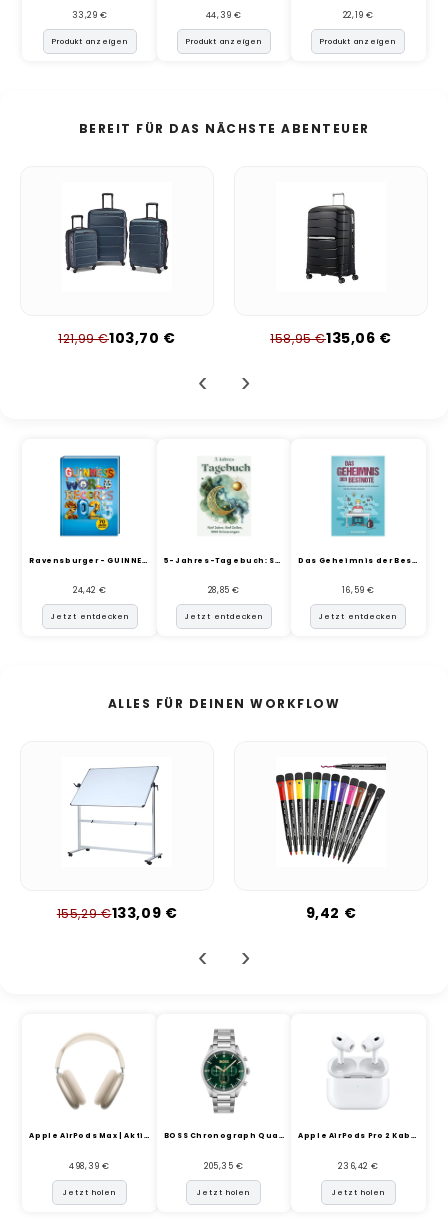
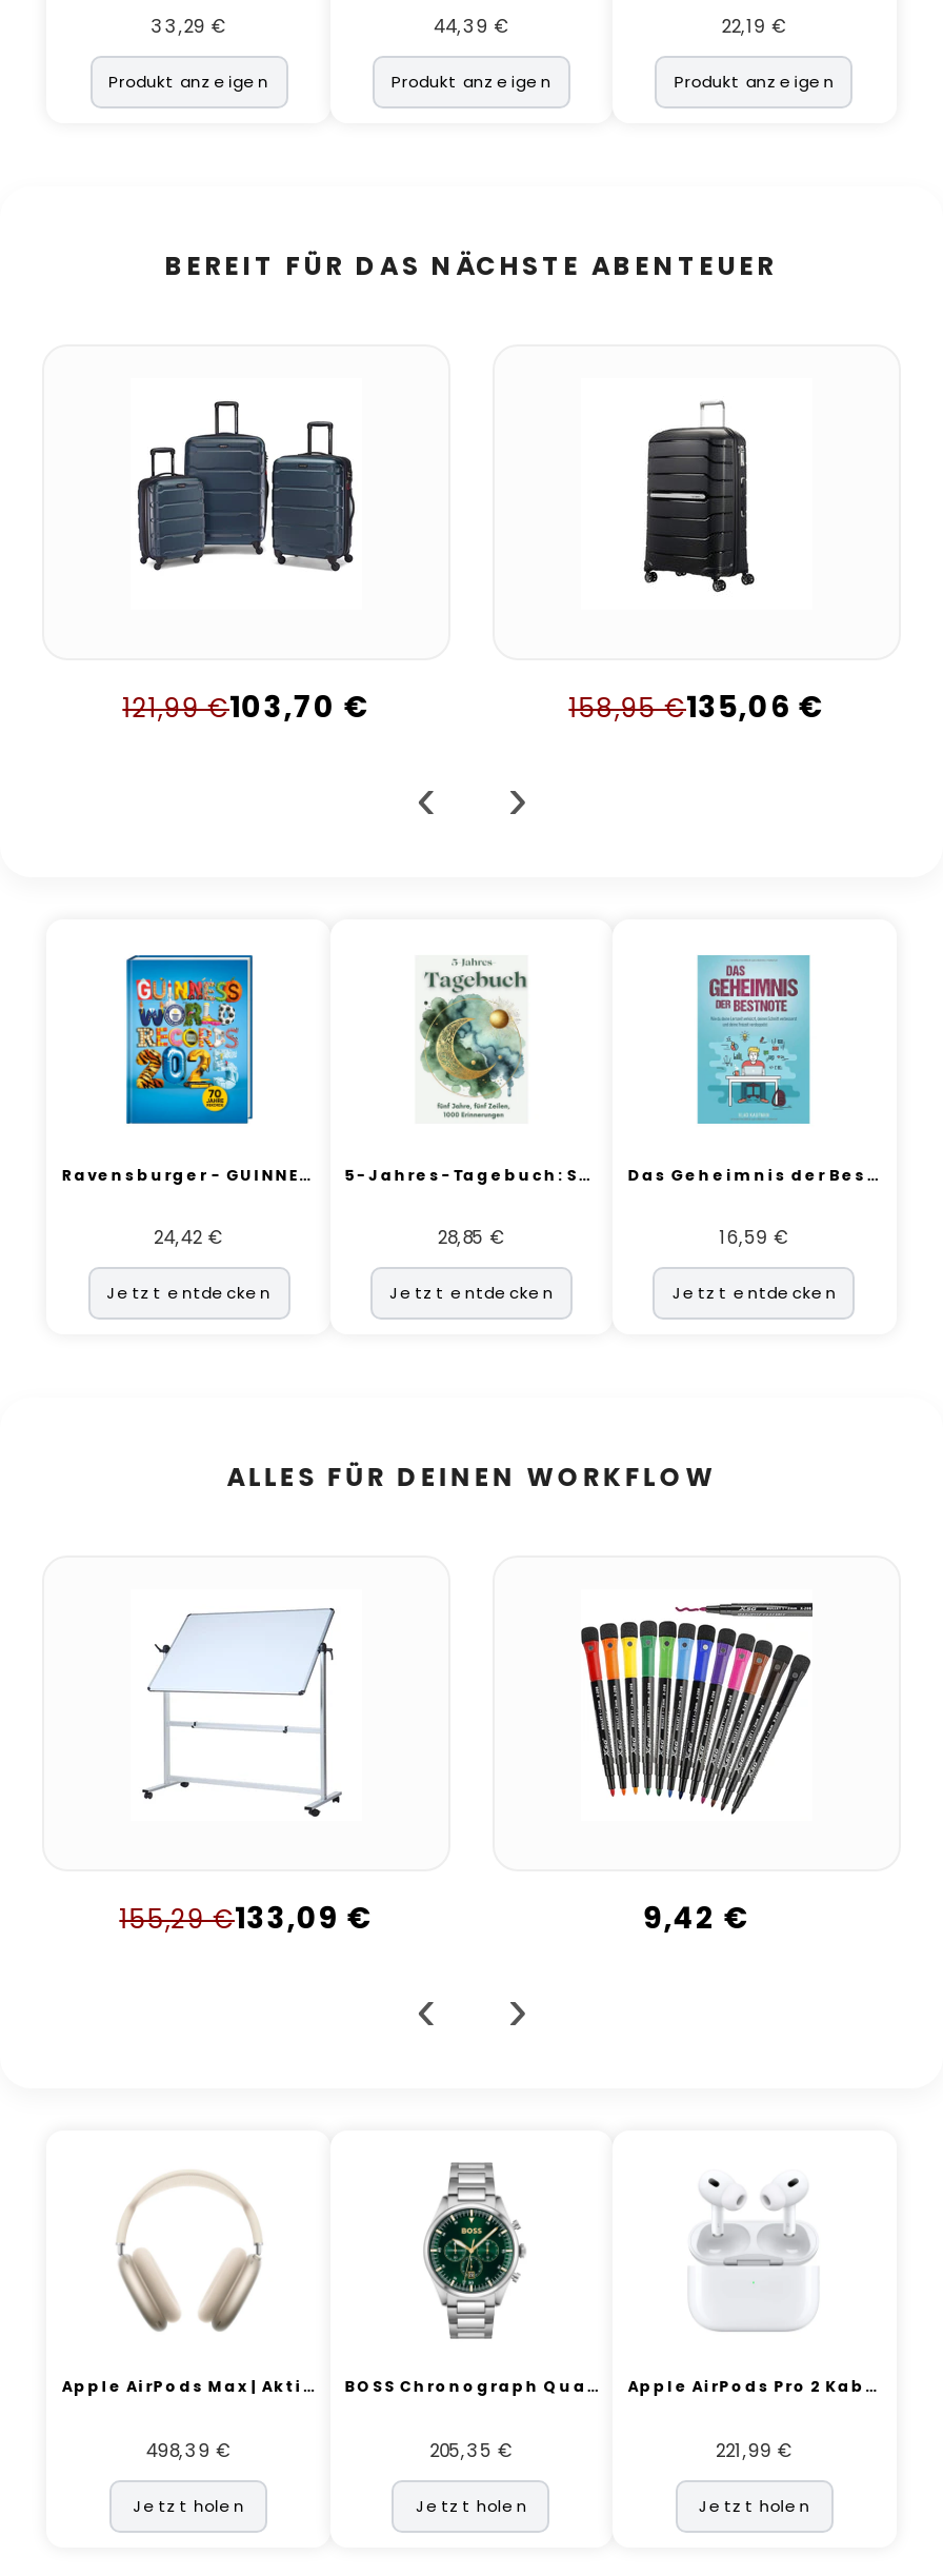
- 236,42 €
+ 221,99 €
